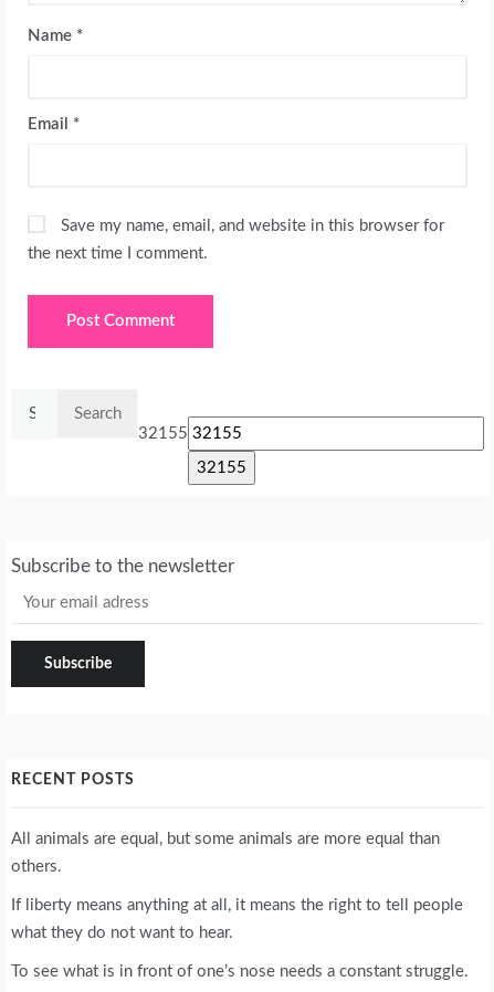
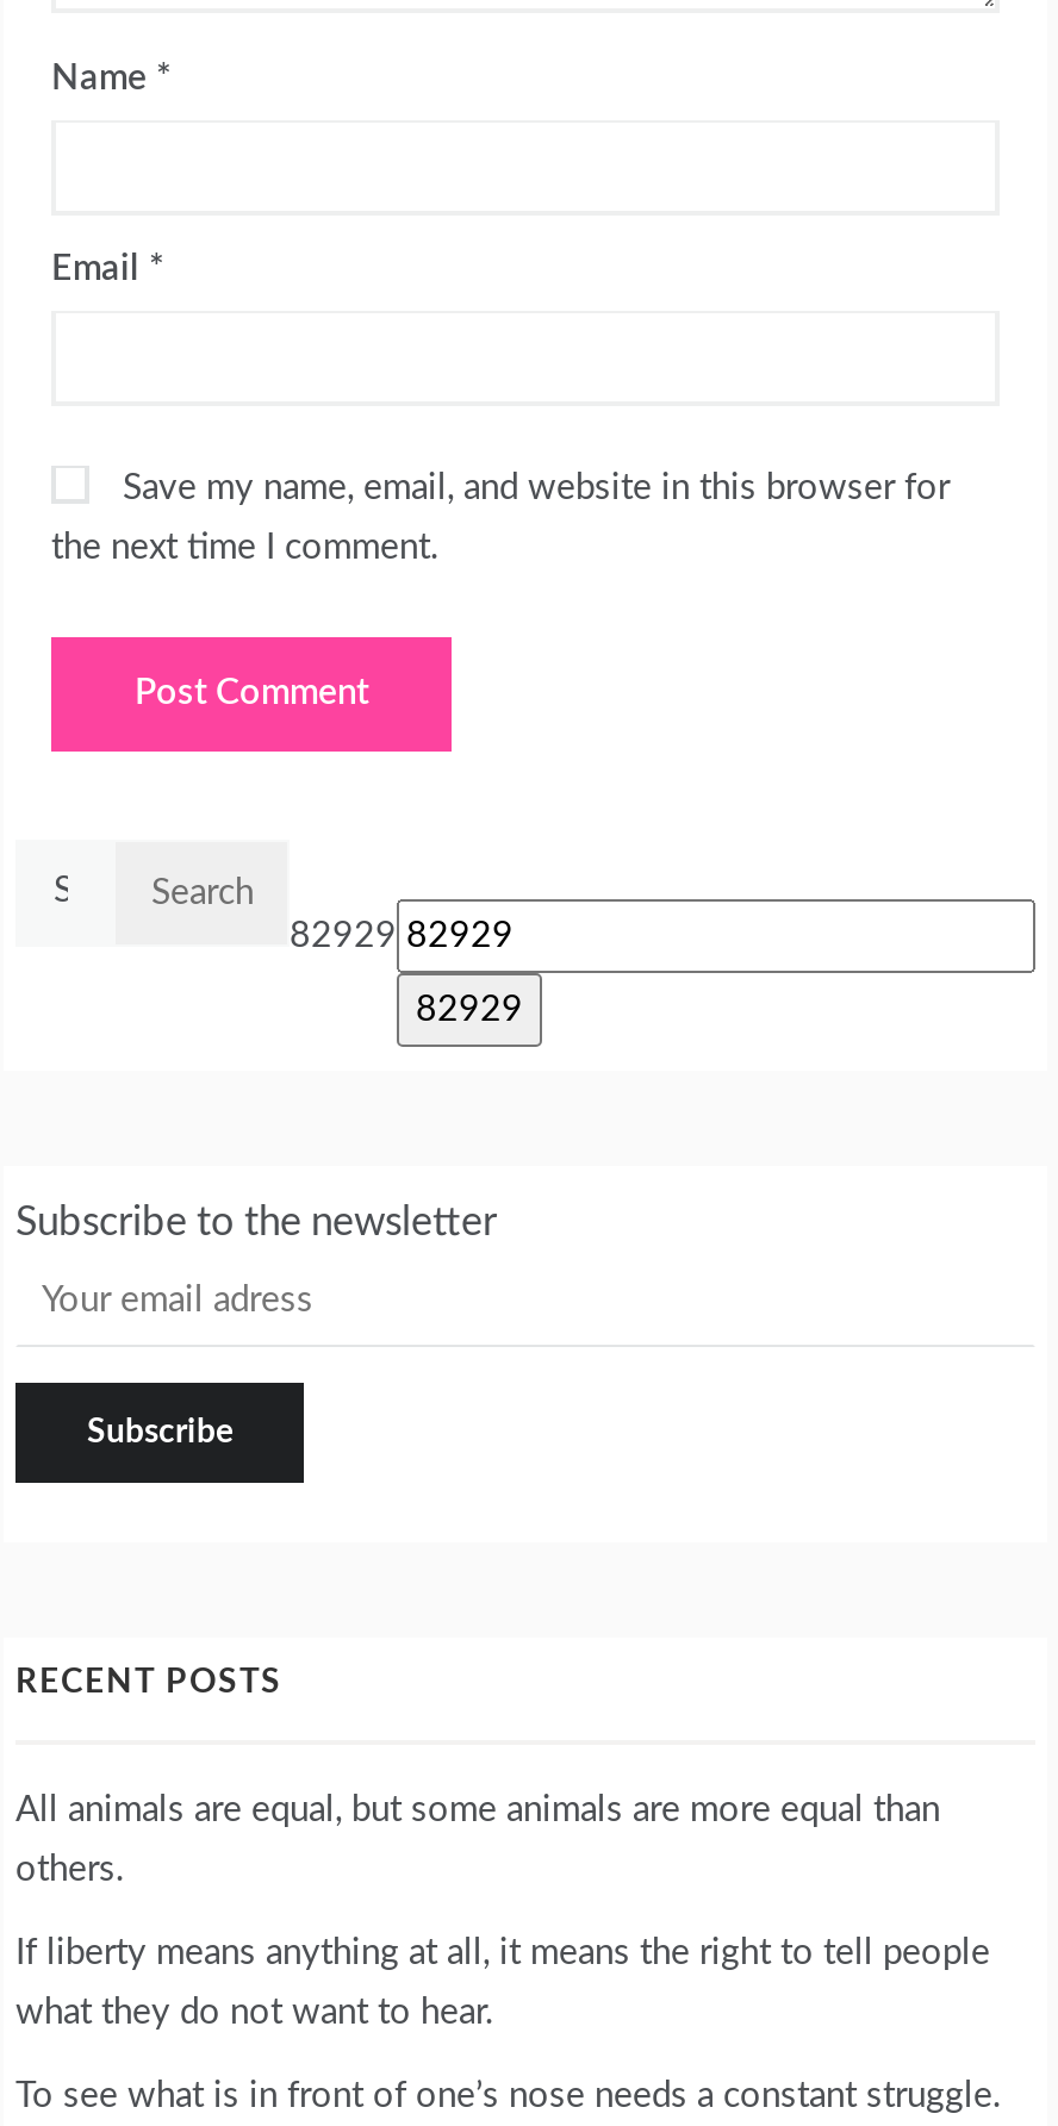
- 32155
+ 82929
